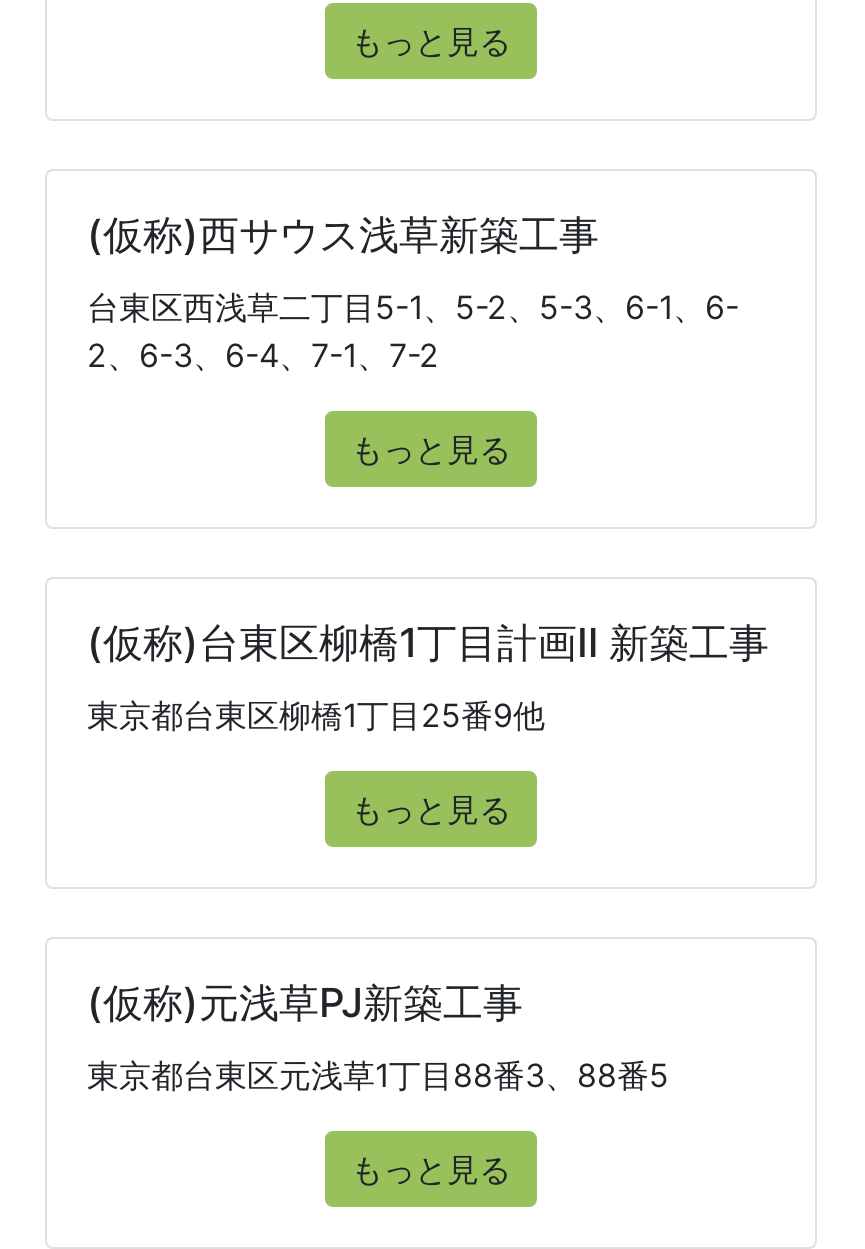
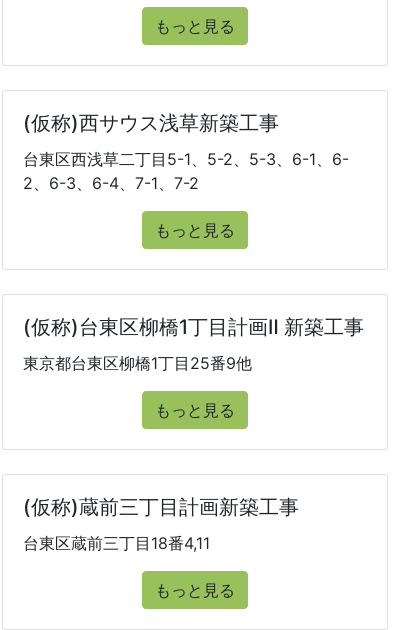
- (仮称)元浅草PJ新築工事
+ (仮称)蔵前三丁目計画新築工事

- 東京都台東区元浅草1丁目88番3、88番5
+ 台東区蔵前三丁目18番4,11
